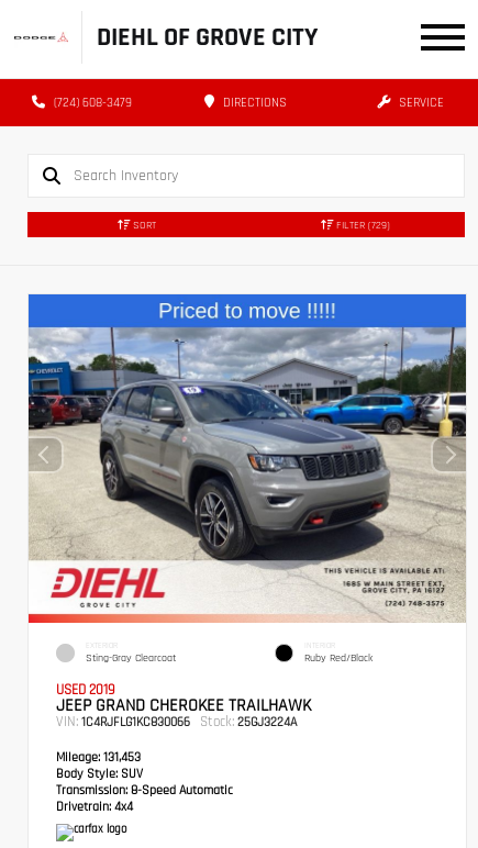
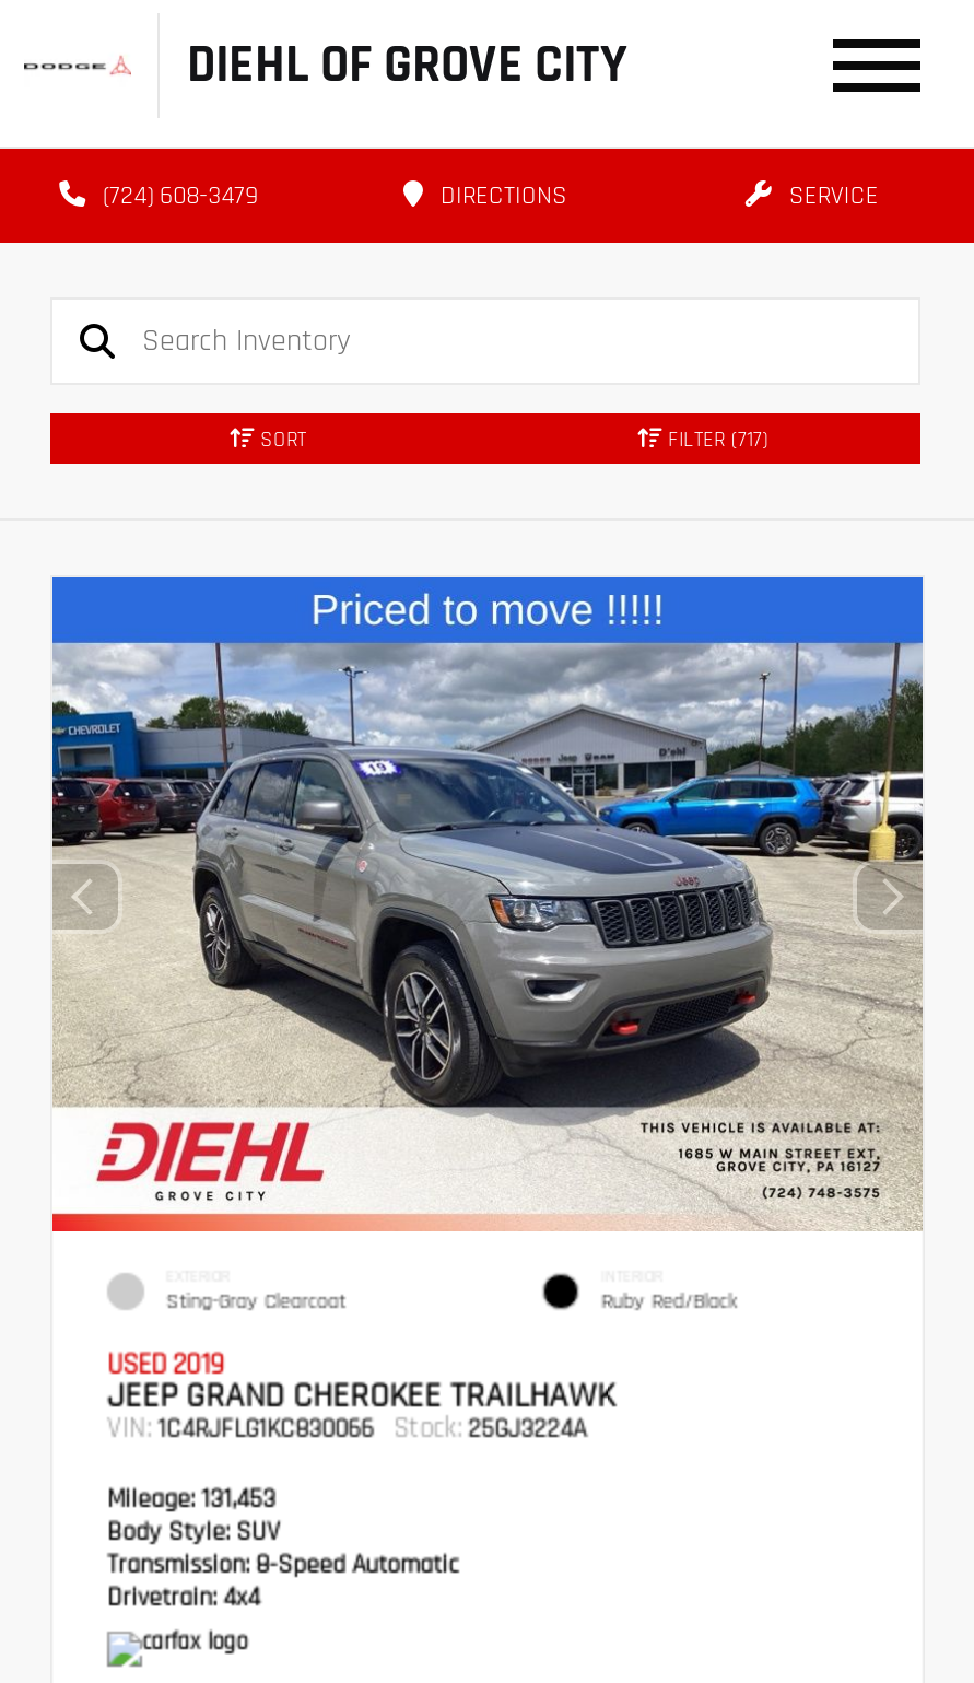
- FILTER (729)
+ FILTER (717)
